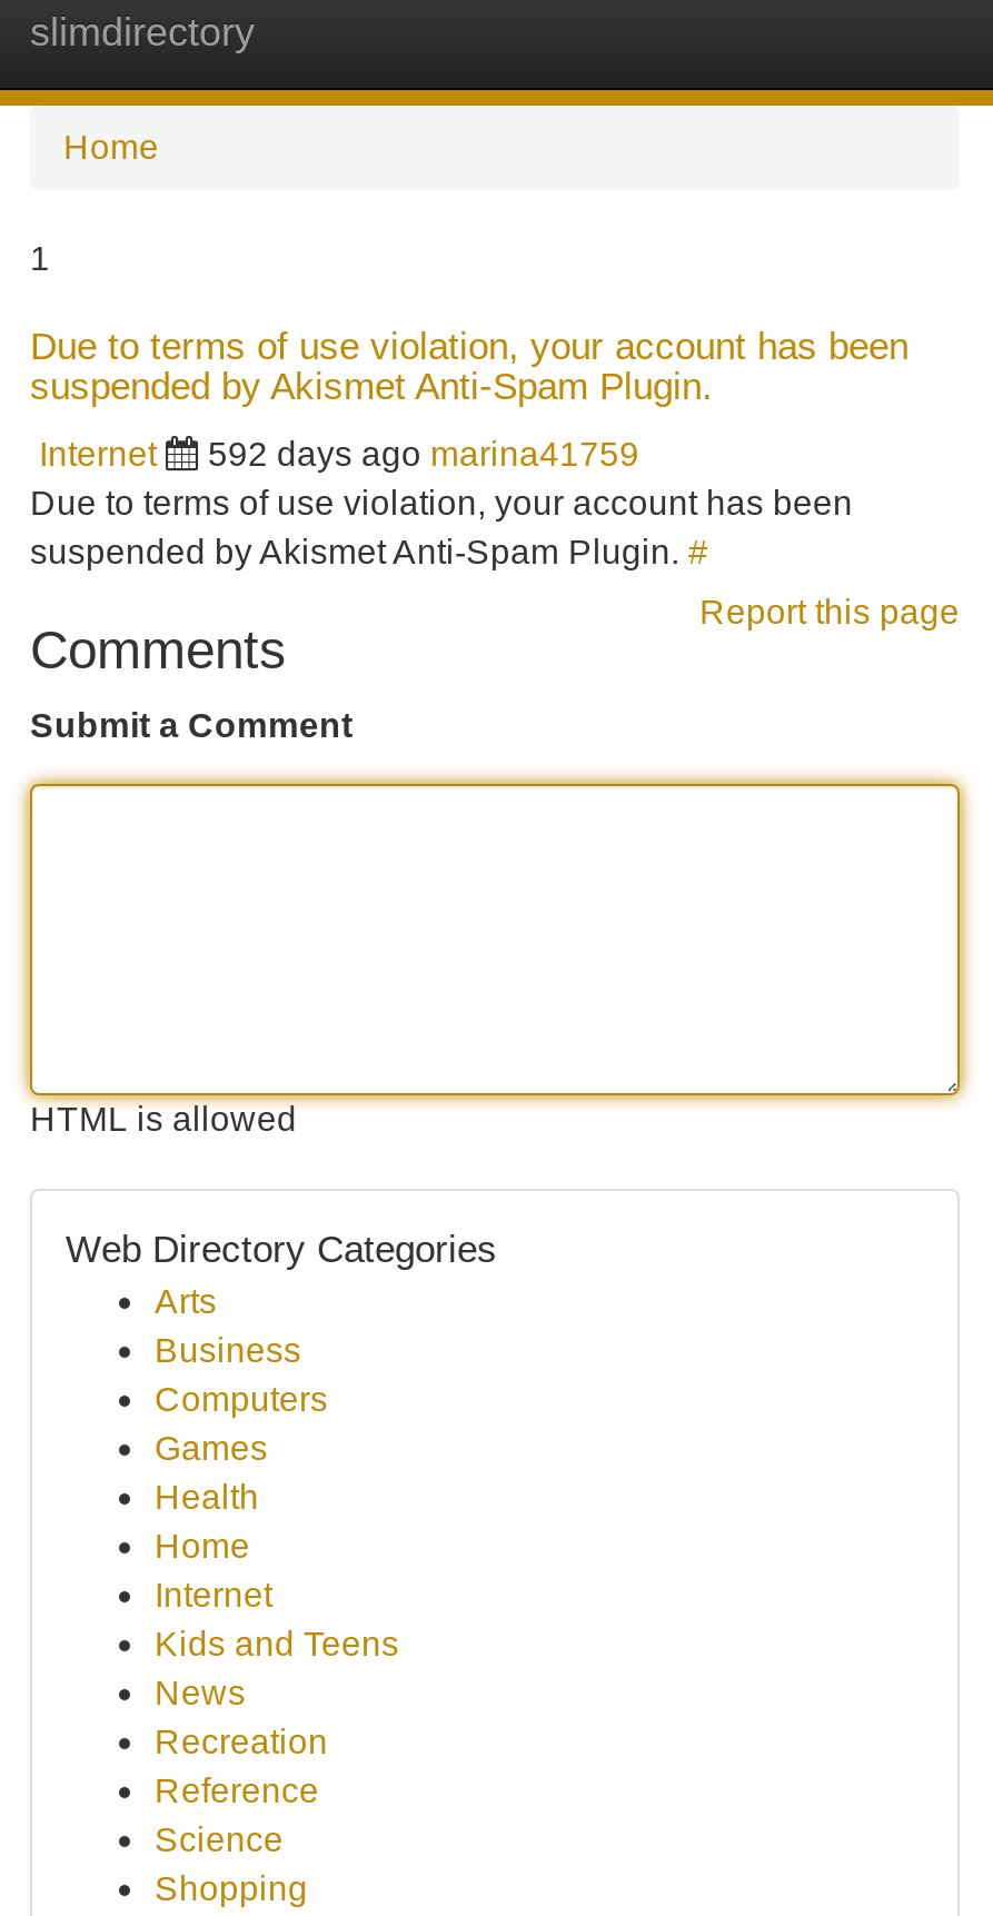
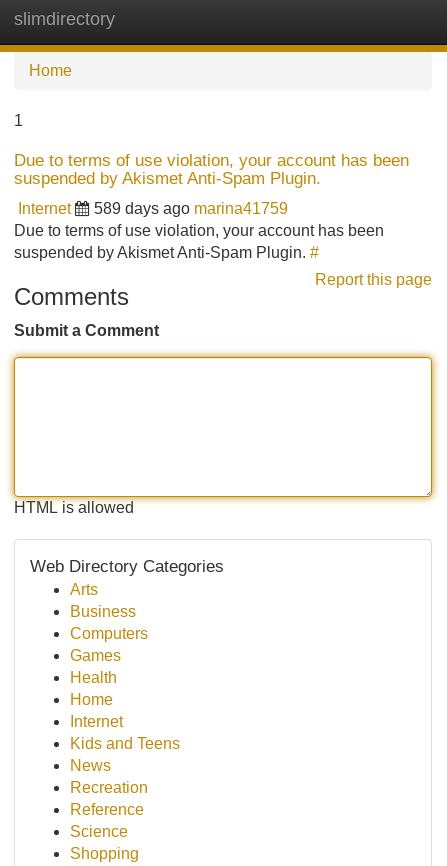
- 592 days ago marina41759
+ 589 days ago marina41759
